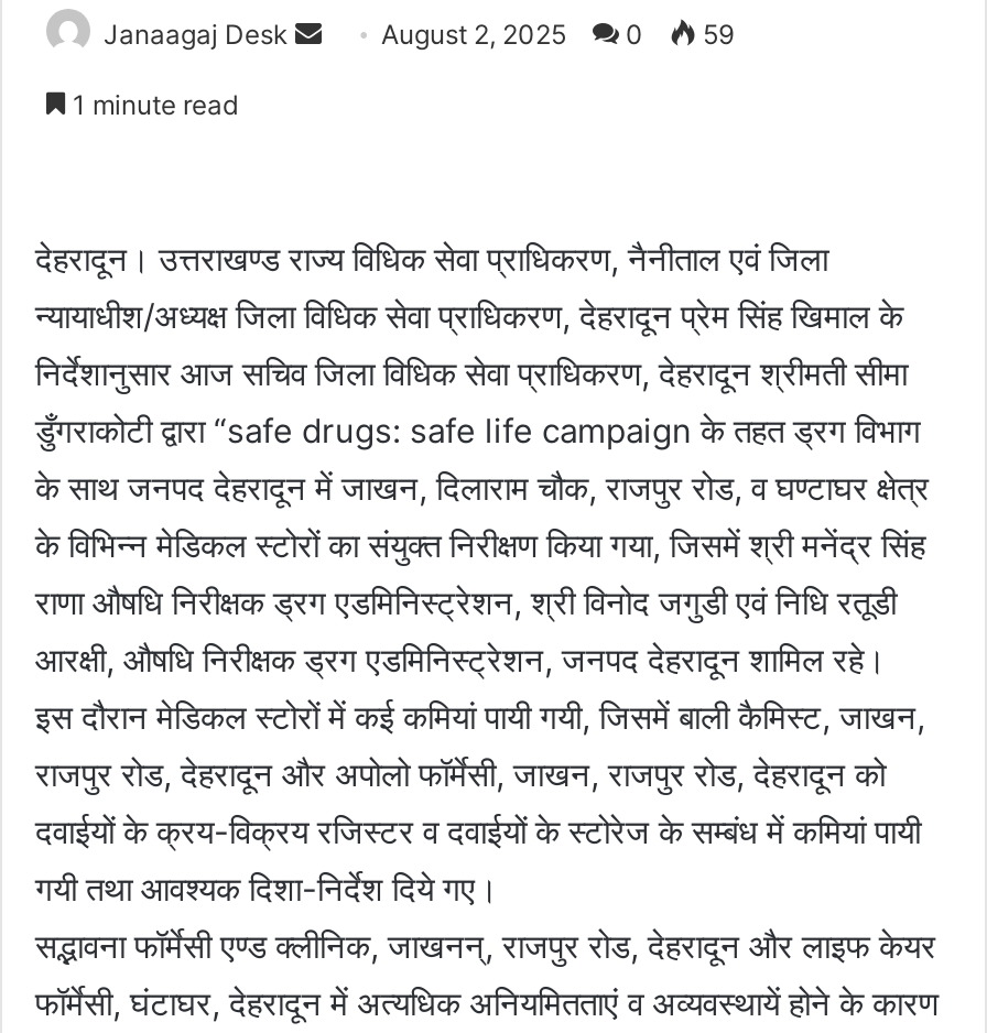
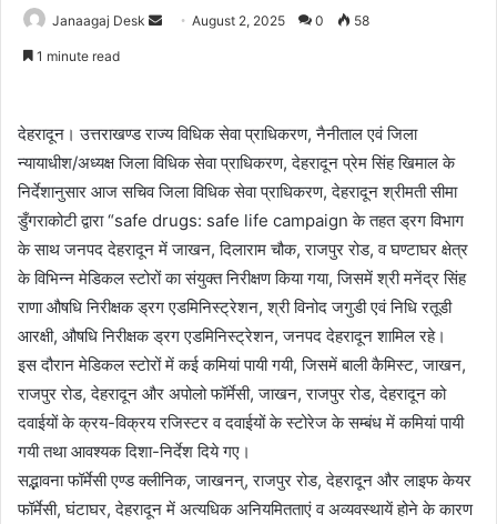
- 59
+ 58
